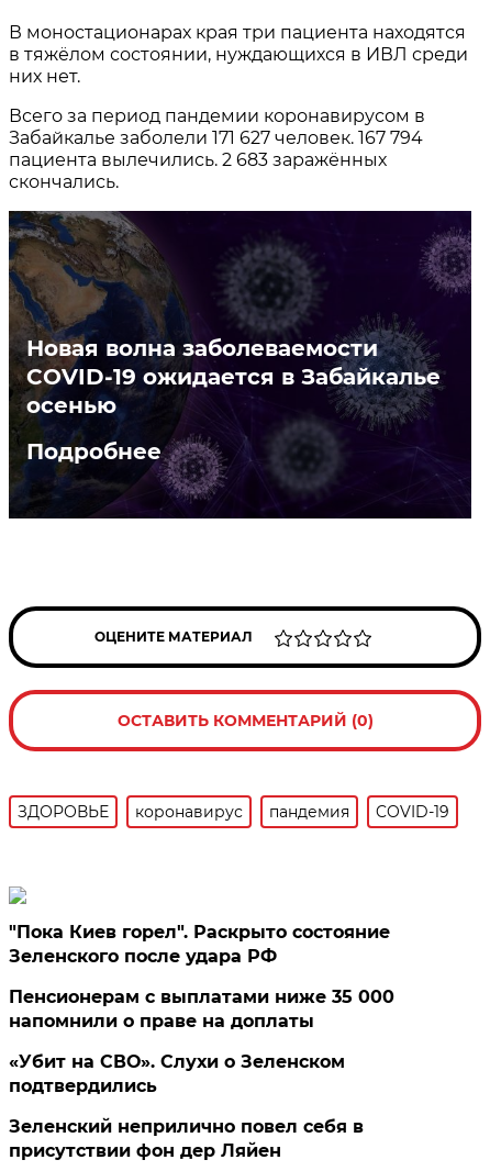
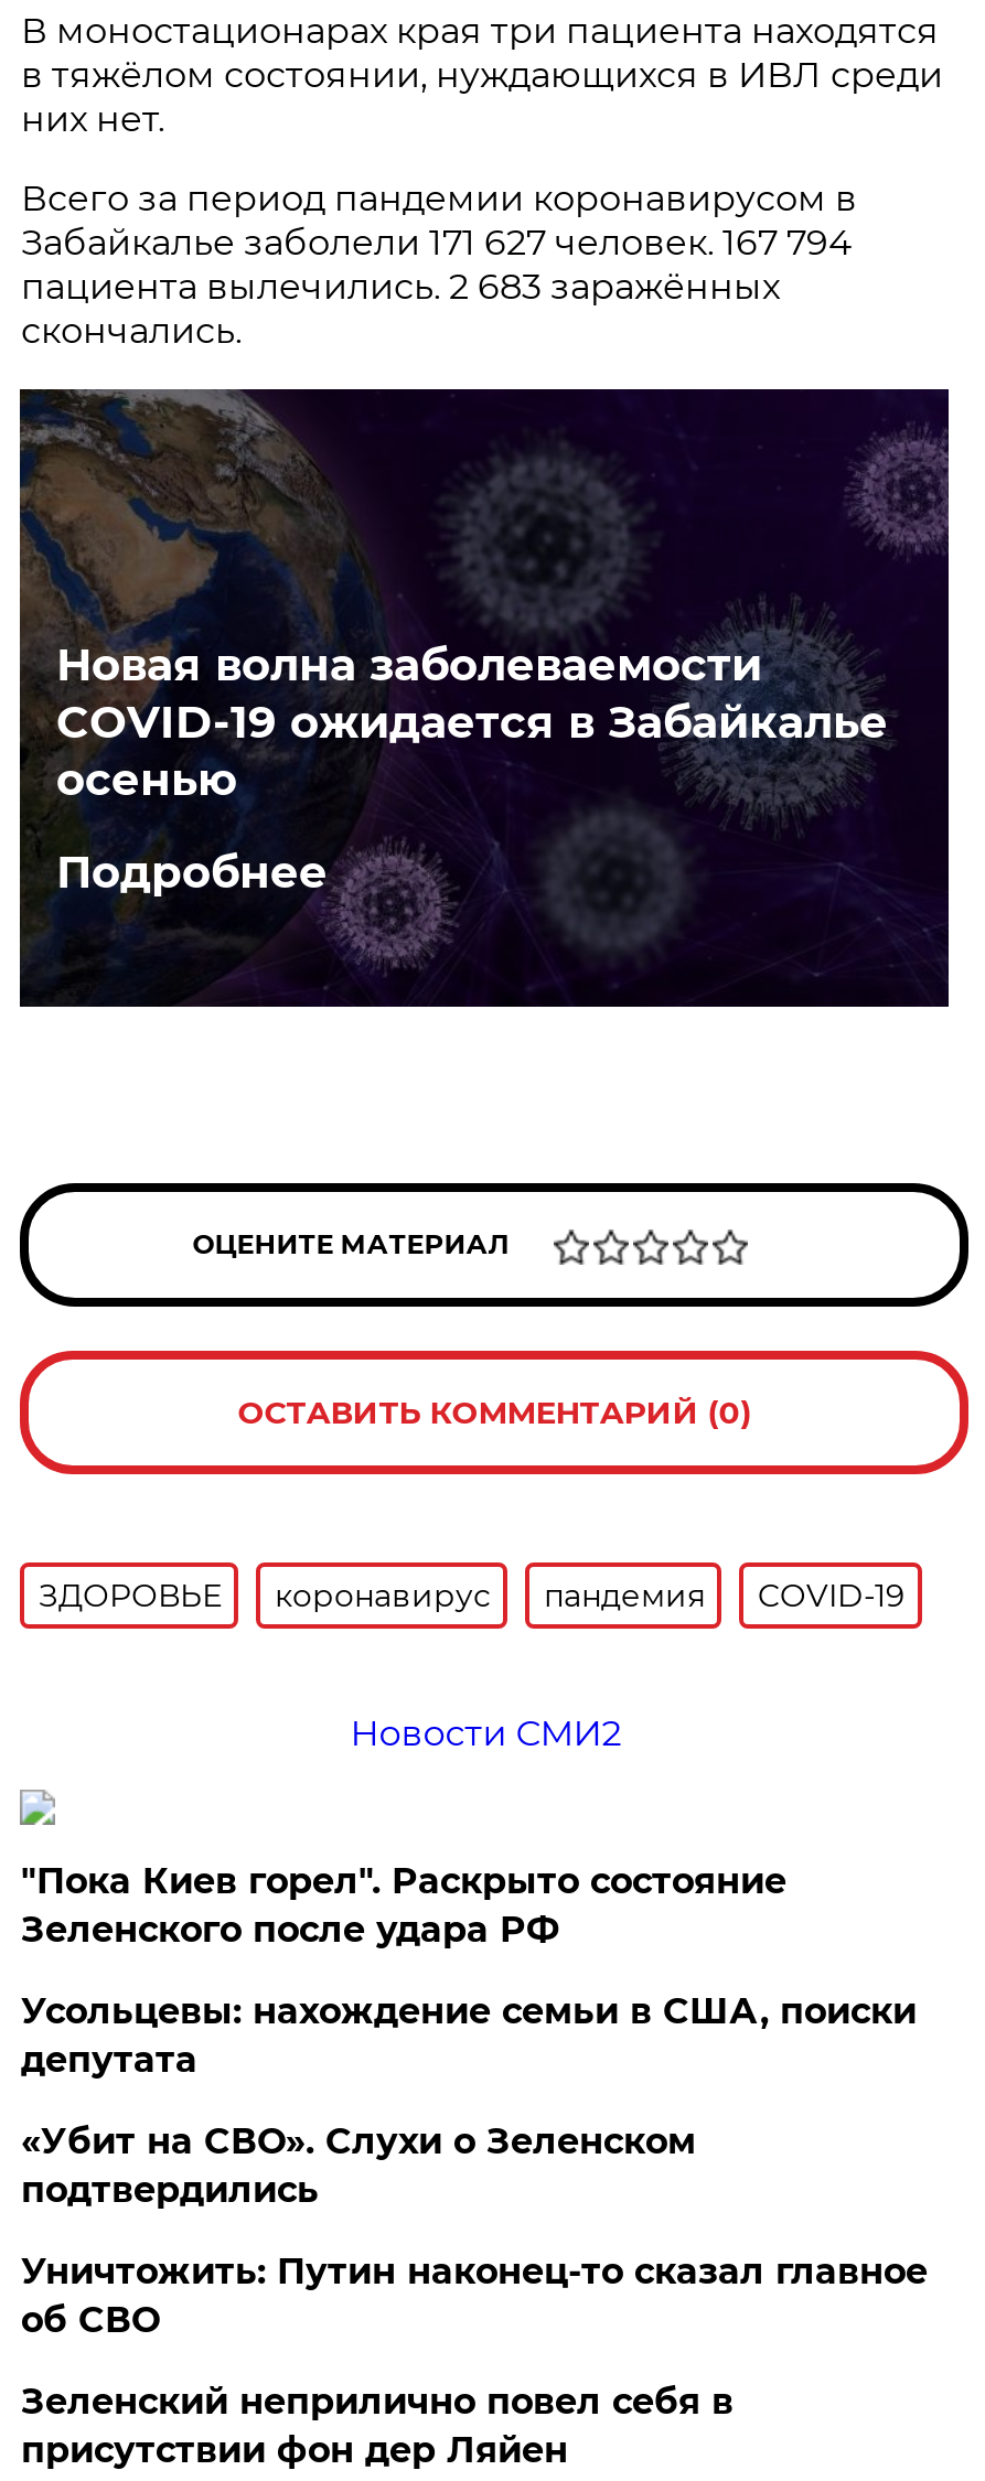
+ Новости СМИ2

- Пенсионерам с выплатами ниже 35 000
- напомнили о праве на доплаты
+ Усольцевы: нахождение семьи в США, поиски
+ депутата

+ Уничтожить: Путин наконец-то сказал главное
+ об СВО
